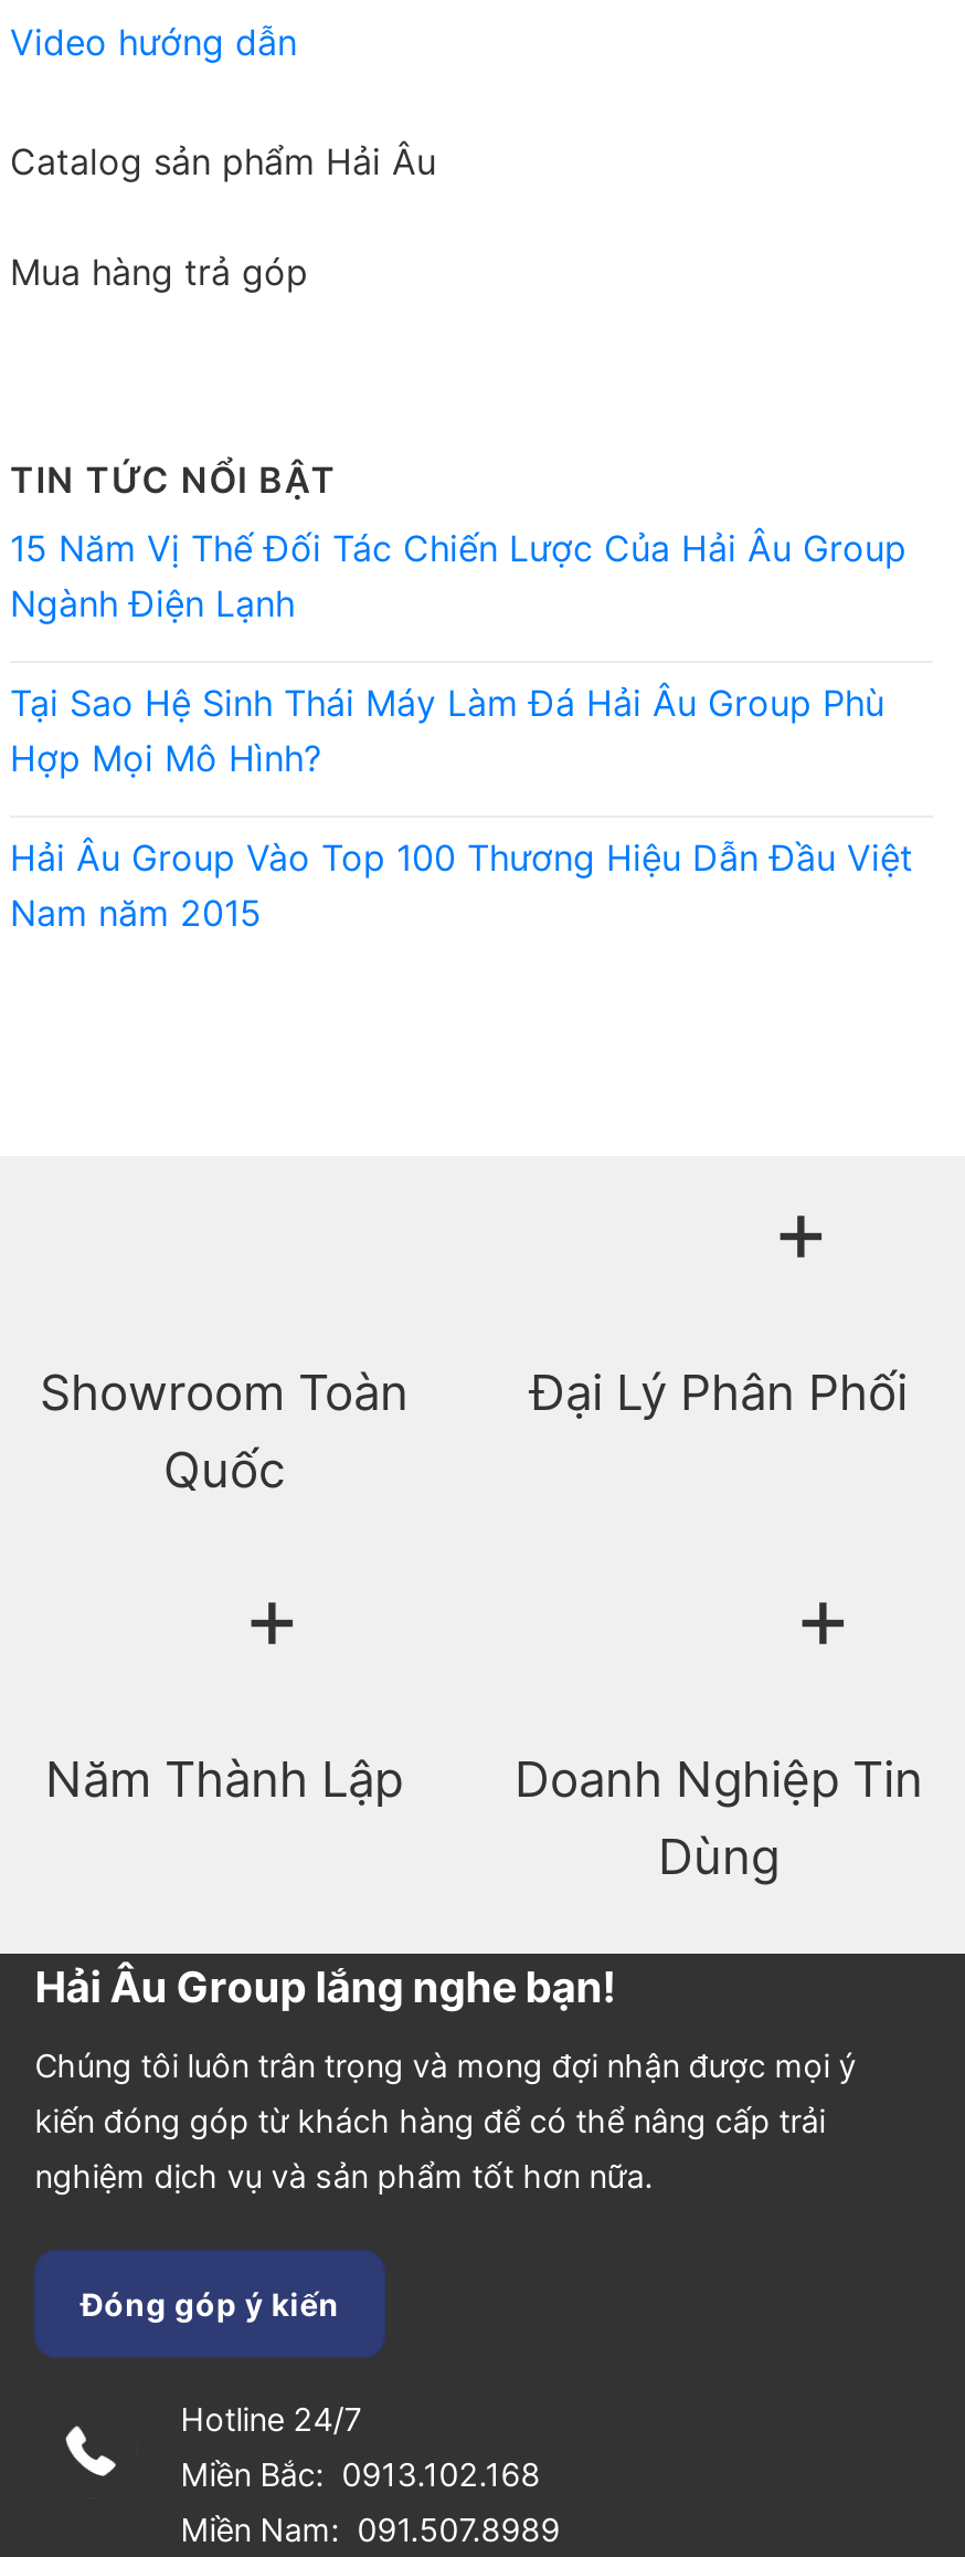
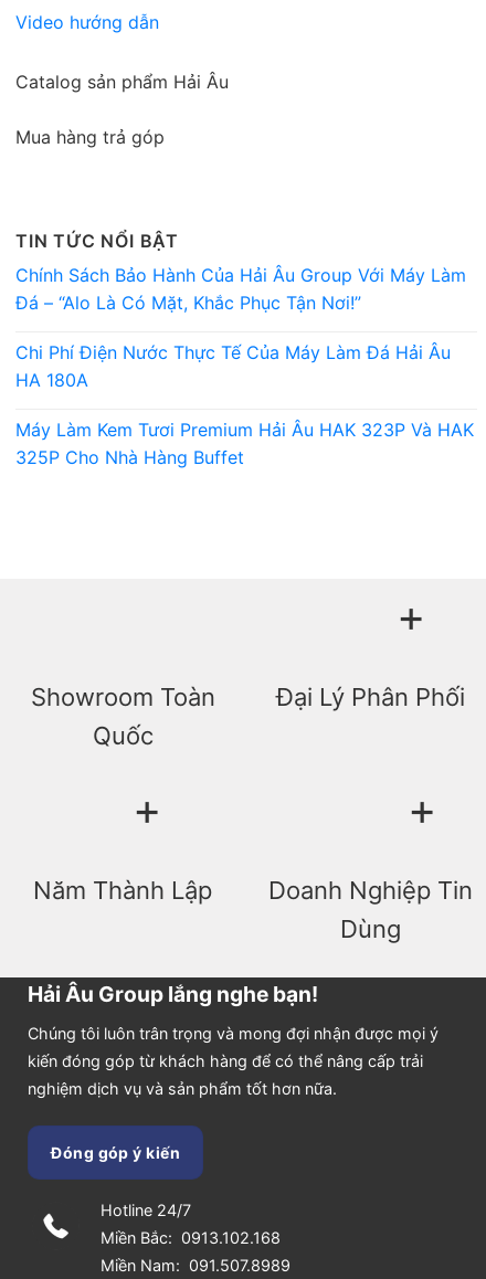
- 15 Năm Vị Thế Đối Tác Chiến Lược Của Hải Âu Group
- Ngành Điện Lạnh
+ Chính Sách Bảo Hành Của Hải Âu Group Với Máy Làm
+ Đá – “Alo Là Có Mặt, Khắc Phục Tận Nơi!”

- Tại Sao Hệ Sinh Thái Máy Làm Đá Hải Âu Group Phù
- Hợp Mọi Mô Hình?
+ Chi Phí Điện Nước Thực Tế Của Máy Làm Đá Hải Âu
+ HA 180A

- Hải Âu Group Vào Top 100 Thương Hiệu Dẫn Đầu Việt
- Nam năm 2015
+ Máy Làm Kem Tươi Premium Hải Âu HAK 323P Và HAK
+ 325P Cho Nhà Hàng Buffet
